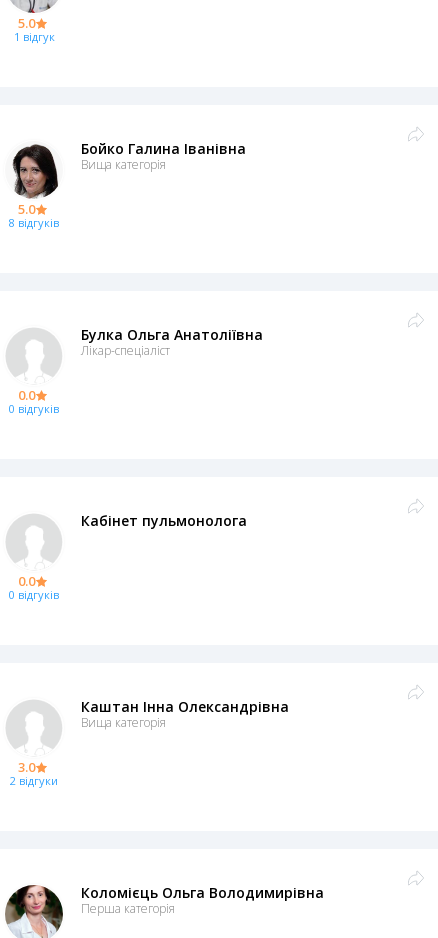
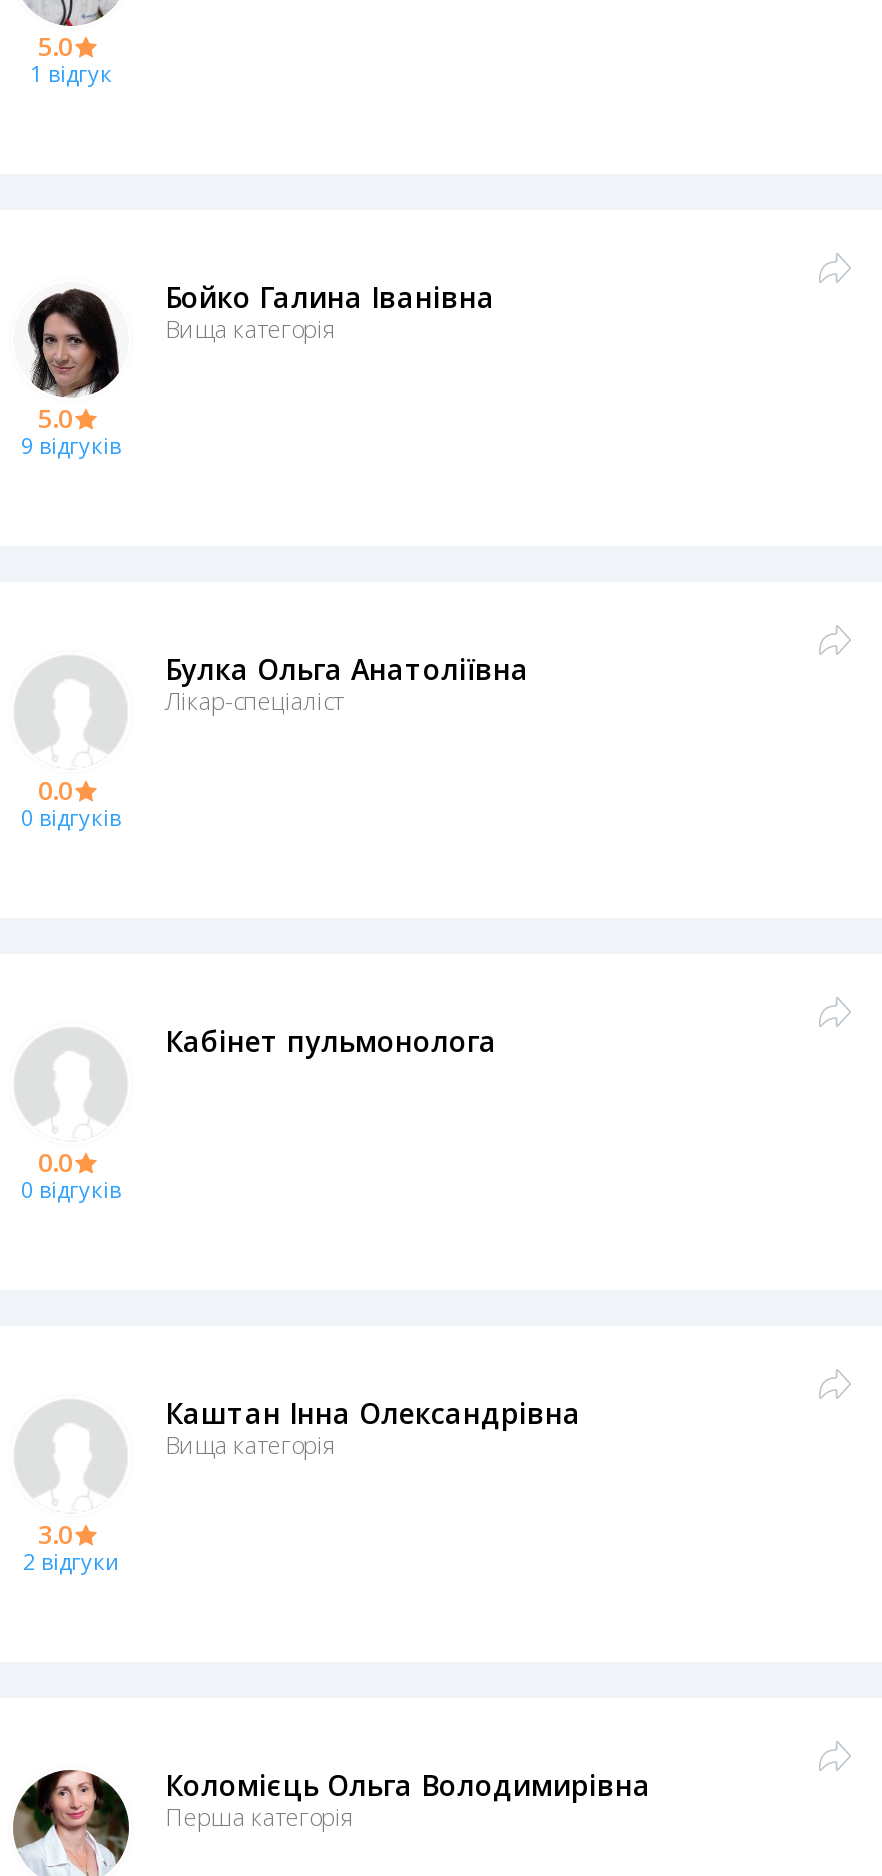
- 8 відгуків
+ 9 відгуків
